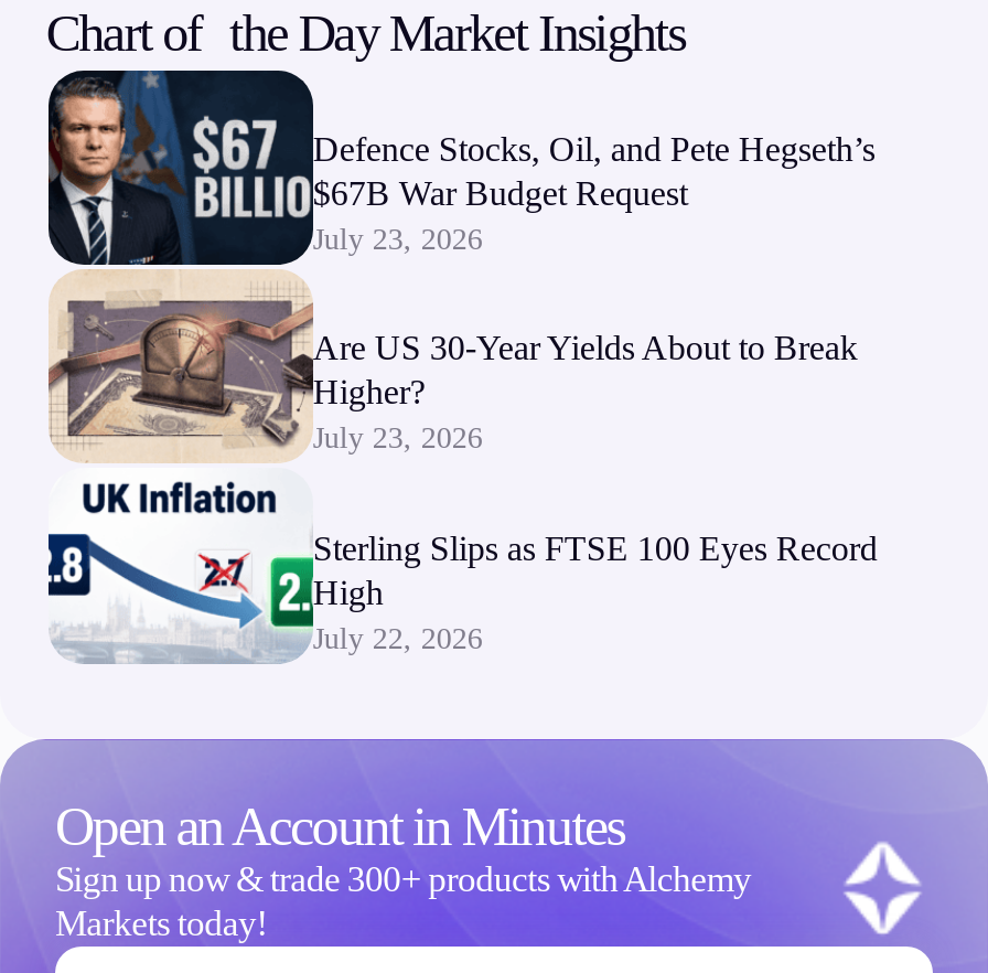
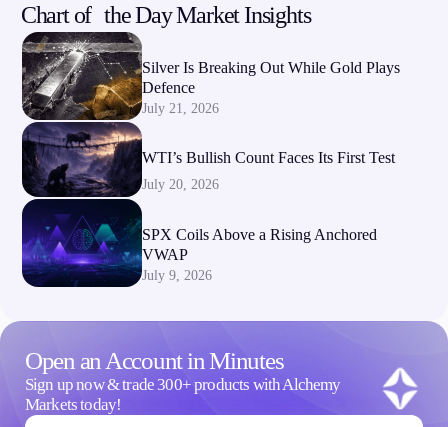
- [image]
- Defence Stocks, Oil, and Pete Hegseth’s
- $67B War Budget Request
- July 23, 2026
- Are US 30-Year Yields About to Break
- Higher?
- July 23, 2026
- Sterling Slips as FTSE 100 Eyes Record
- High
- July 22, 2026
+ [image]
+ Silver Is Breaking Out While Gold Plays
+ Defence
+ July 21, 2026
+ WTI’s Bullish Count Faces Its First Test
+ July 20, 2026
+ SPX Coils Above a Rising Anchored
+ VWAP
+ July 9, 2026
